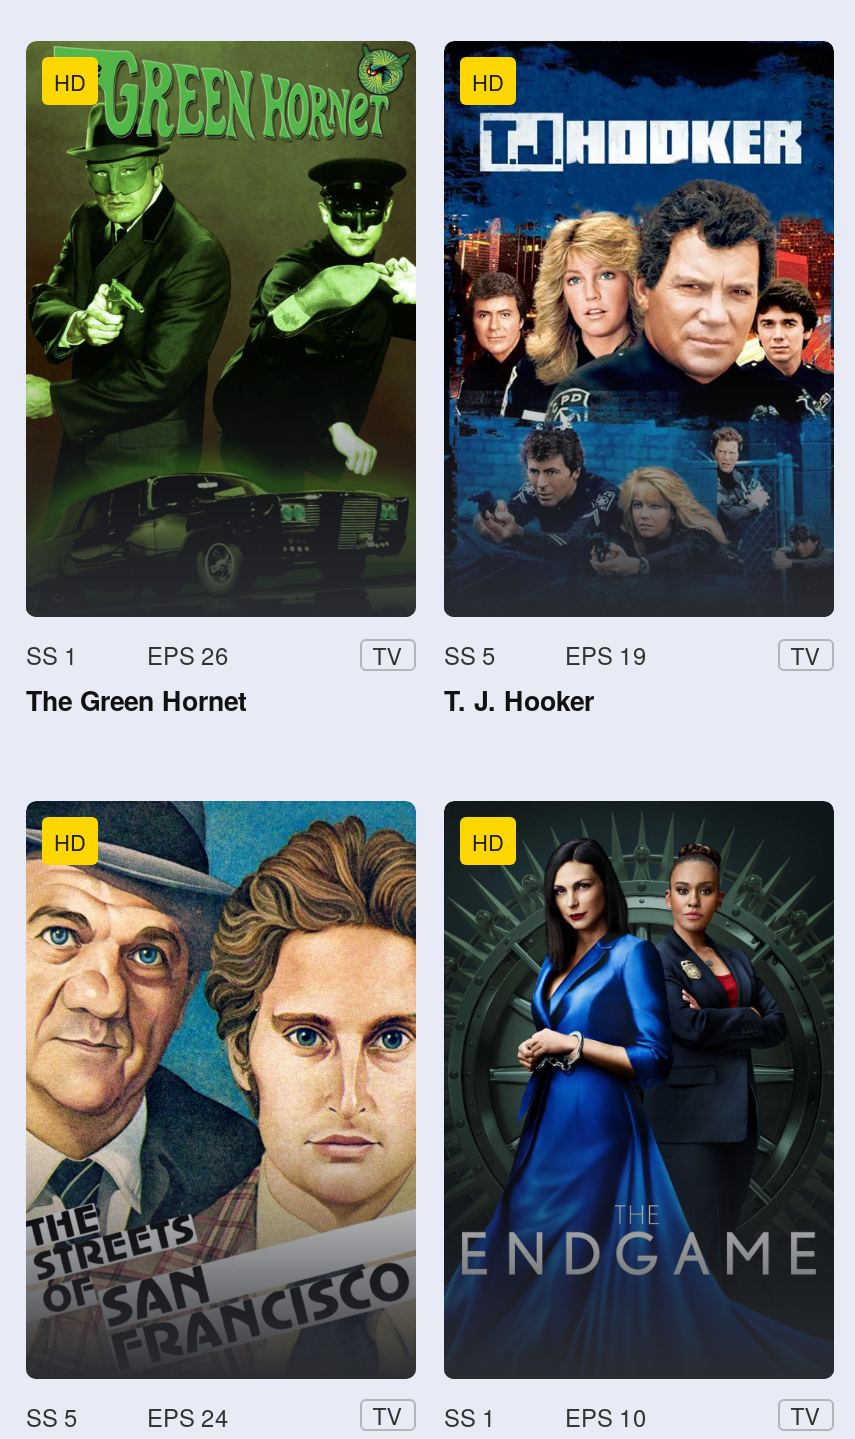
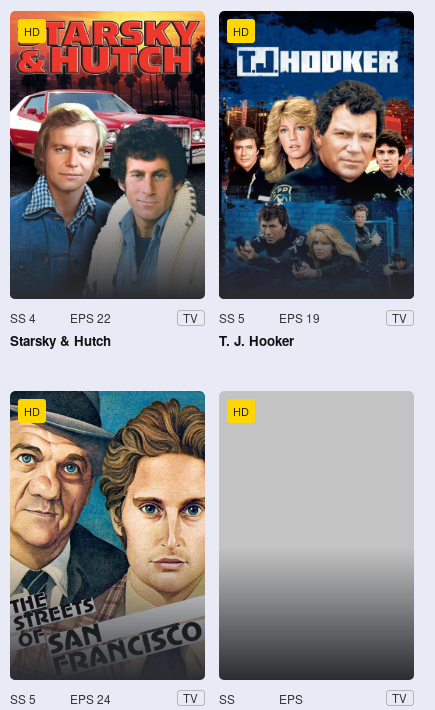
- [image]
- SS 1
+ [image]
+ SS 4

- EPS 26
+ EPS 22

- The Green Hornet
+ Starsky & Hutch

- [image]
- SS 1
- EPS 10
+ [image]
+ SS
+ EPS
